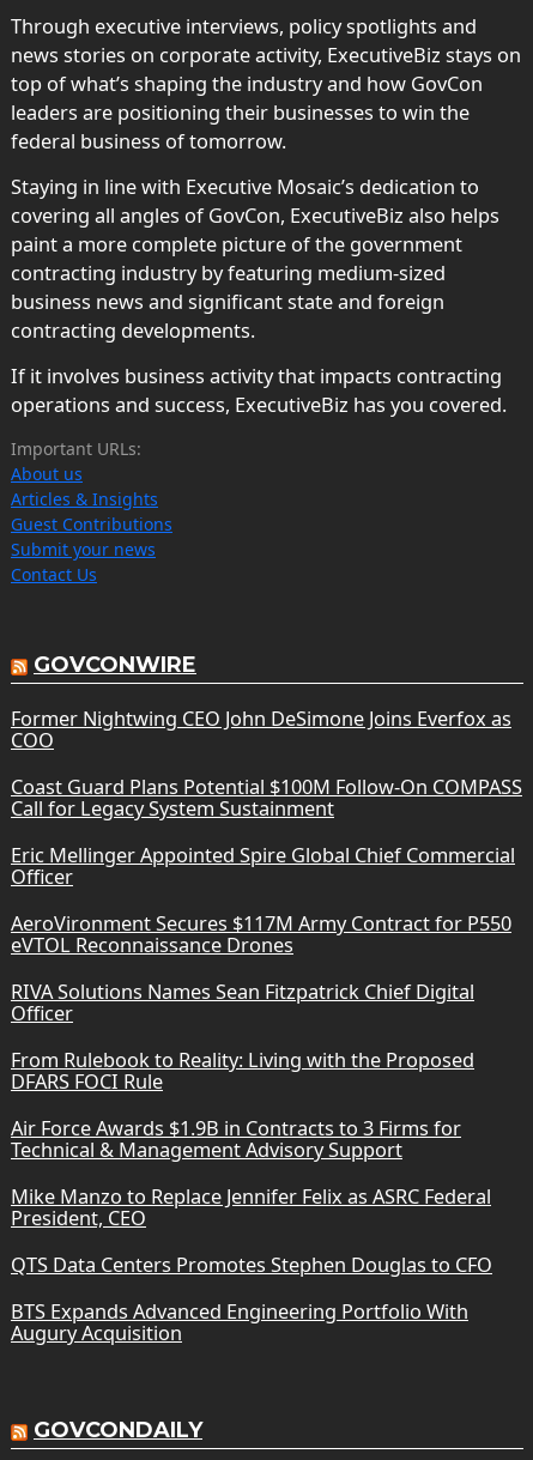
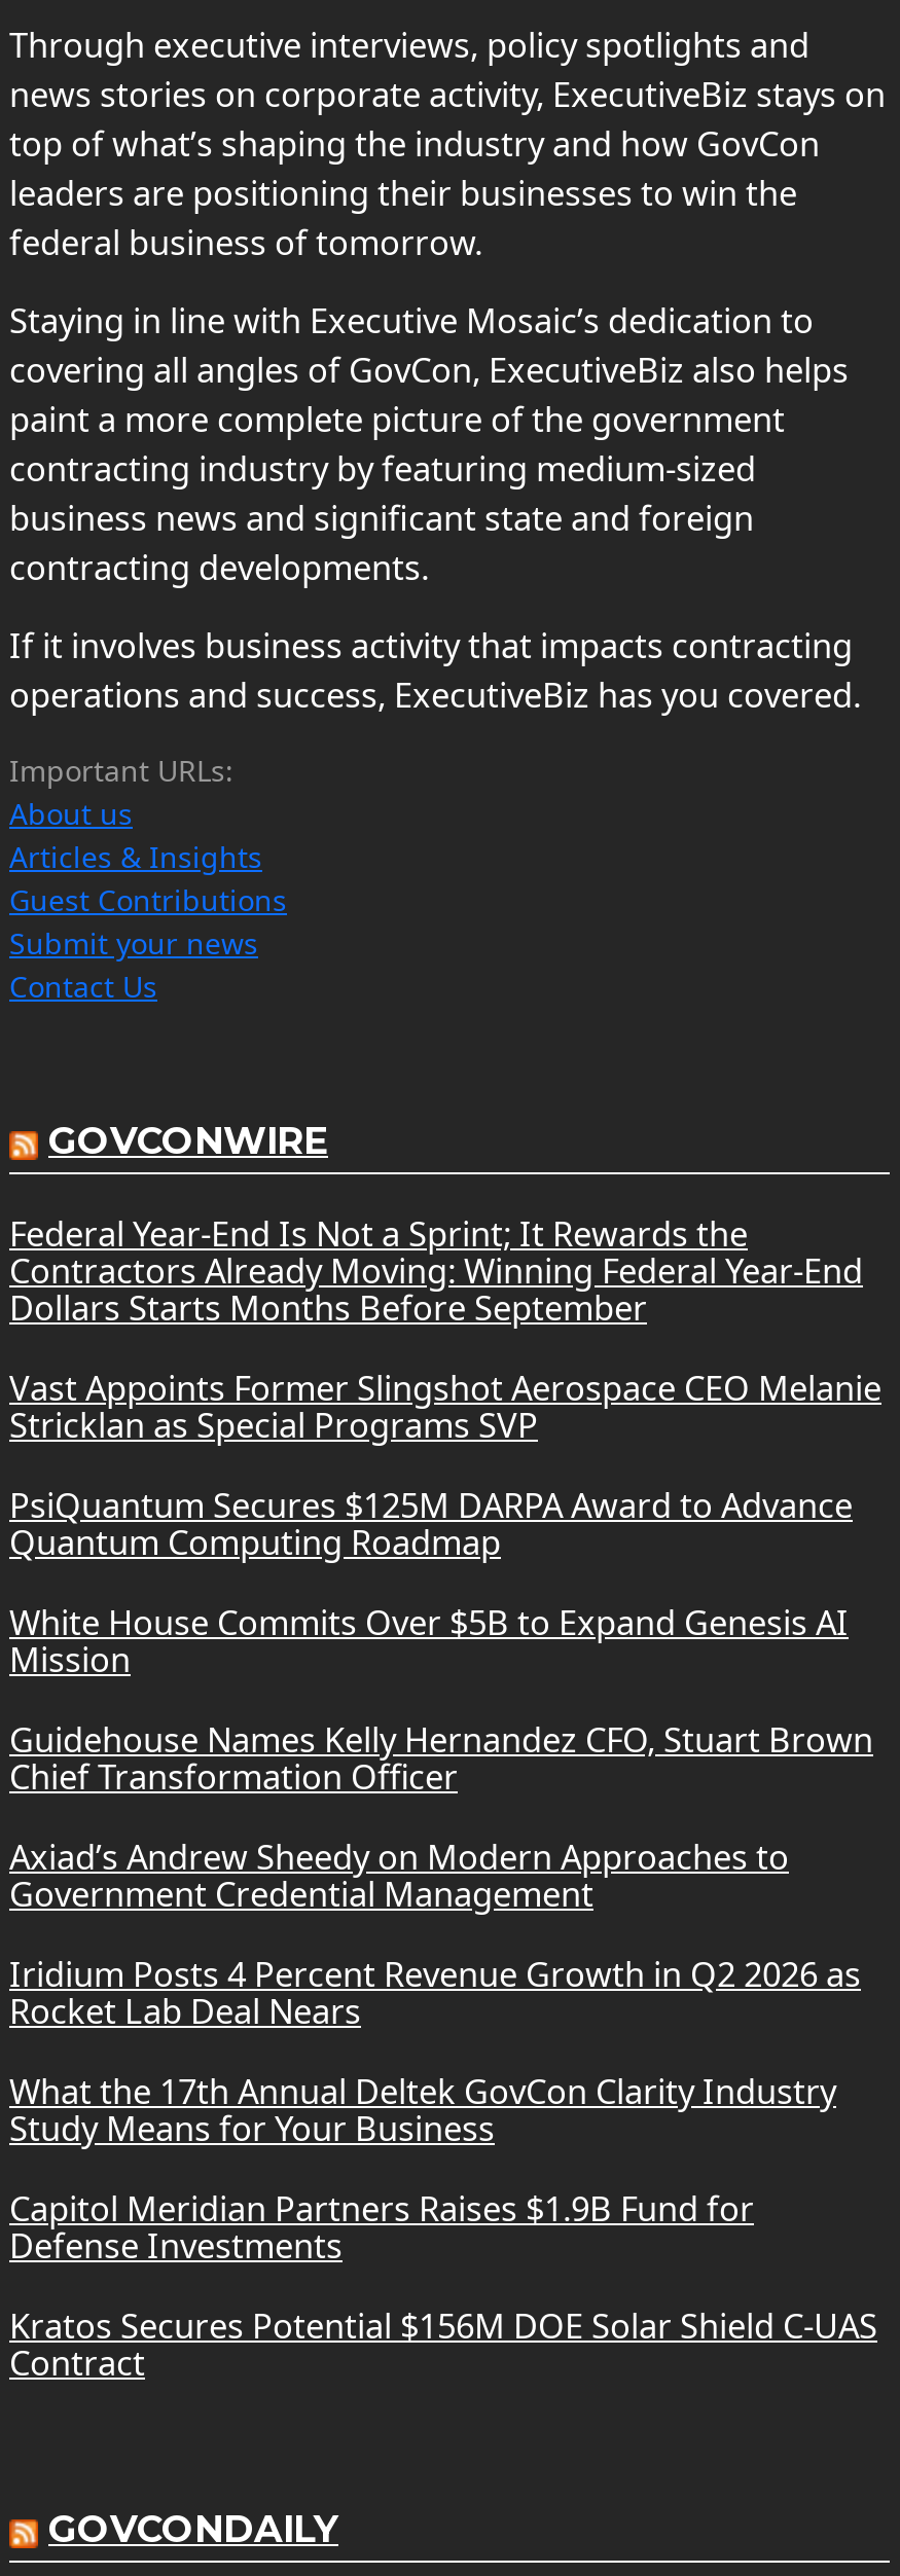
- Former Nightwing CEO John DeSimone Joins Everfox as
- COO
+ Federal Year-End Is Not a Sprint; It Rewards the
+ Contractors Already Moving: Winning Federal Year-End
+ Dollars Starts Months Before September

- Coast Guard Plans Potential $100M Follow-On COMPASS
- Call for Legacy System Sustainment
+ Vast Appoints Former Slingshot Aerospace CEO Melanie
+ Stricklan as Special Programs SVP

- Eric Mellinger Appointed Spire Global Chief Commercial
- Officer
+ PsiQuantum Secures $125M DARPA Award to Advance
+ Quantum Computing Roadmap

- AeroVironment Secures $117M Army Contract for P550
- eVTOL Reconnaissance Drones
+ White House Commits Over $5B to Expand Genesis AI
+ Mission

- RIVA Solutions Names Sean Fitzpatrick Chief Digital
- Officer
+ Guidehouse Names Kelly Hernandez CFO, Stuart Brown
+ Chief Transformation Officer

- From Rulebook to Reality: Living with the Proposed
- DFARS FOCI Rule
+ Axiad’s Andrew Sheedy on Modern Approaches to
+ Government Credential Management

- Air Force Awards $1.9B in Contracts to 3 Firms for
- Technical & Management Advisory Support
+ Iridium Posts 4 Percent Revenue Growth in Q2 2026 as
+ Rocket Lab Deal Nears

- Mike Manzo to Replace Jennifer Felix as ASRC Federal
- President, CEO
+ What the 17th Annual Deltek GovCon Clarity Industry
+ Study Means for Your Business

- QTS Data Centers Promotes Stephen Douglas to CFO
+ Capitol Meridian Partners Raises $1.9B Fund for
+ Defense Investments

- BTS Expands Advanced Engineering Portfolio With
- Augury Acquisition
+ Kratos Secures Potential $156M DOE Solar Shield C-UAS
+ Contract
